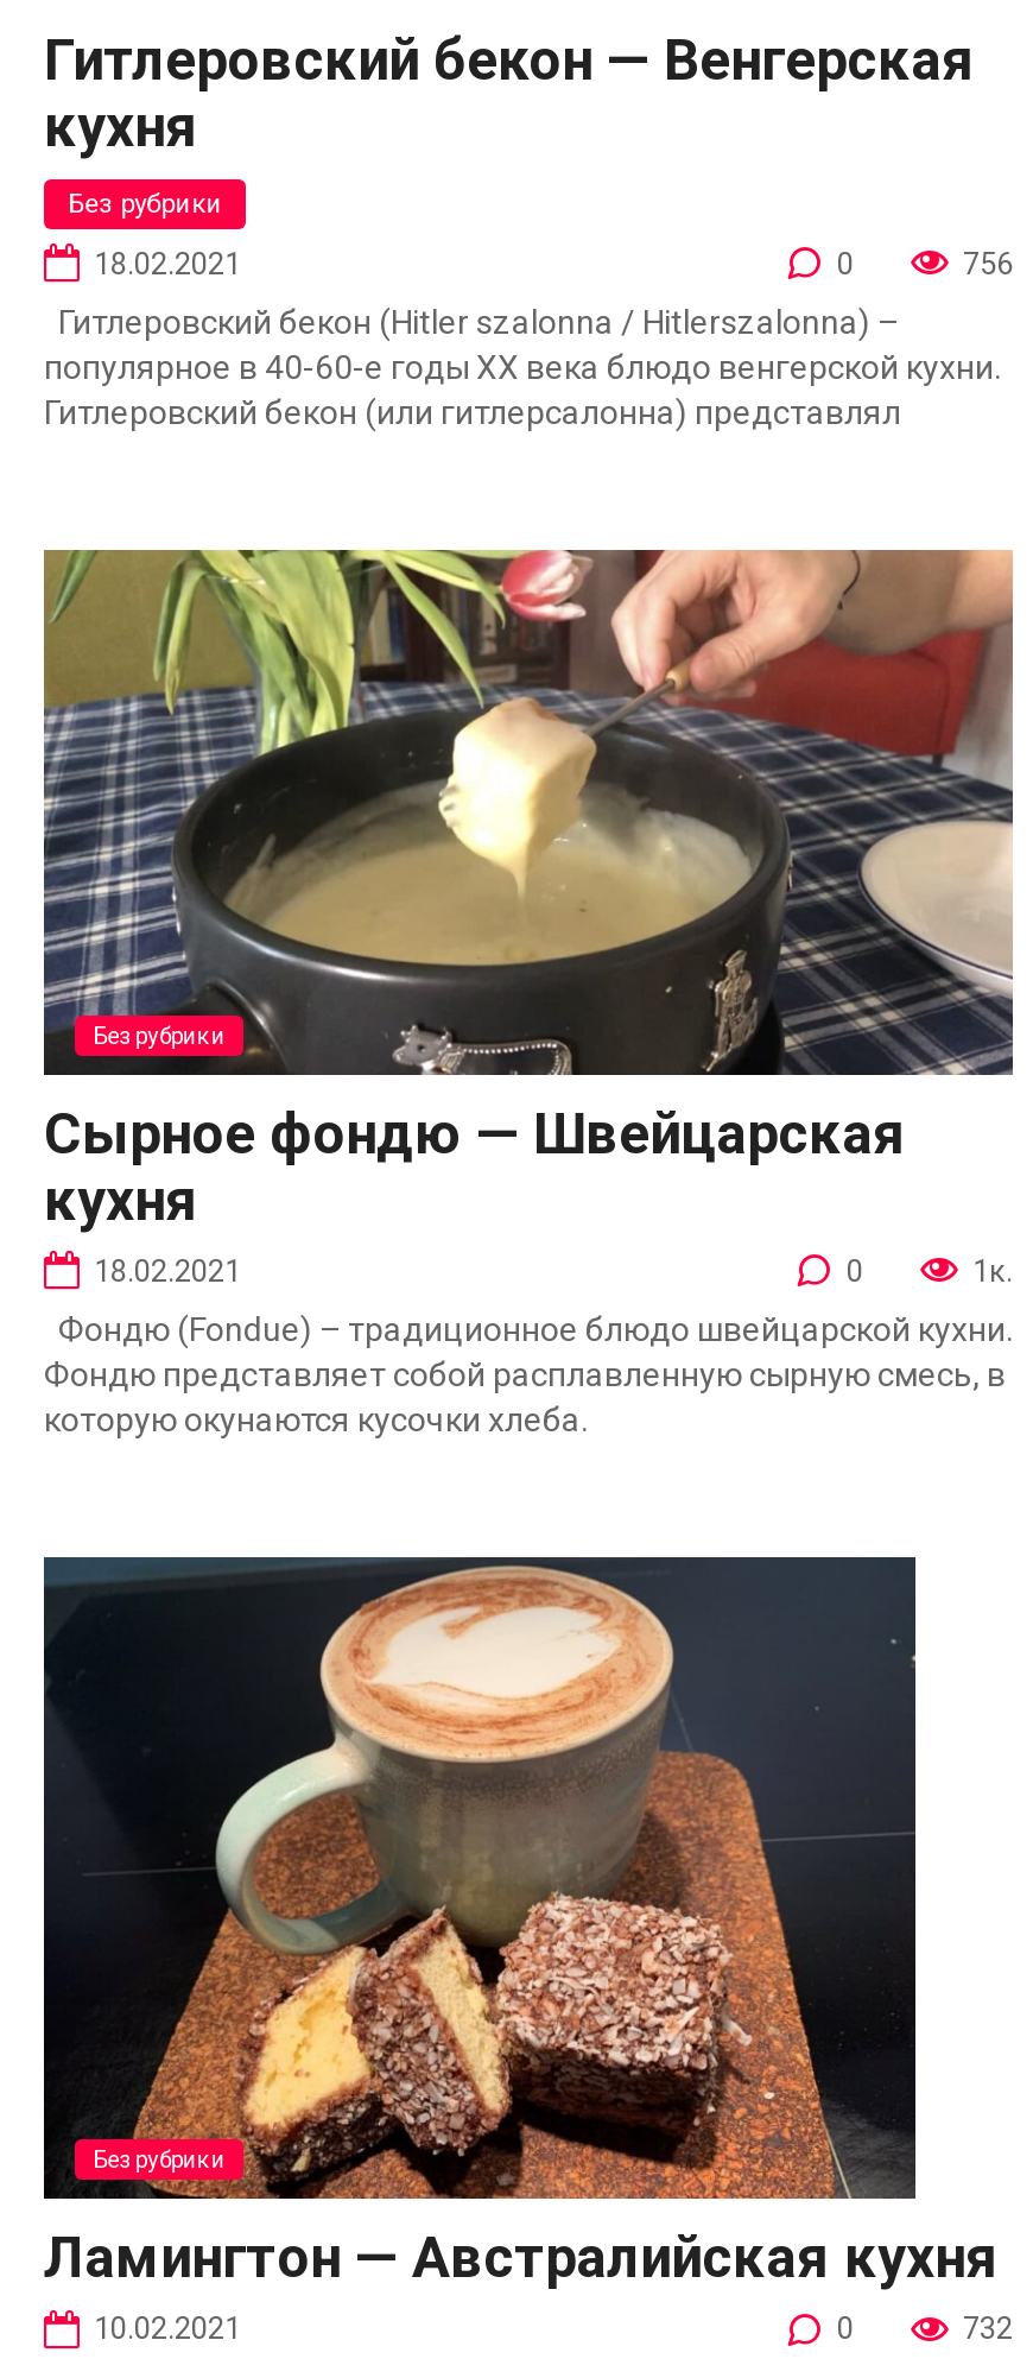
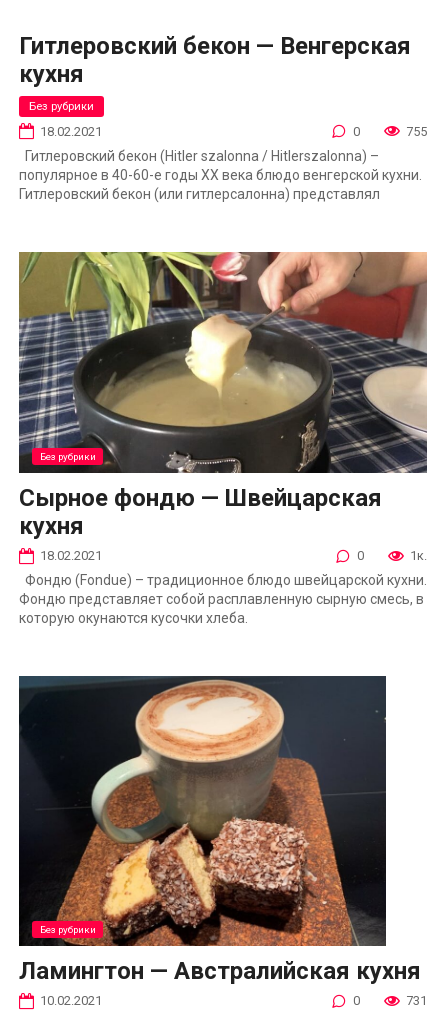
- 756
+ 755

- 732
+ 731
